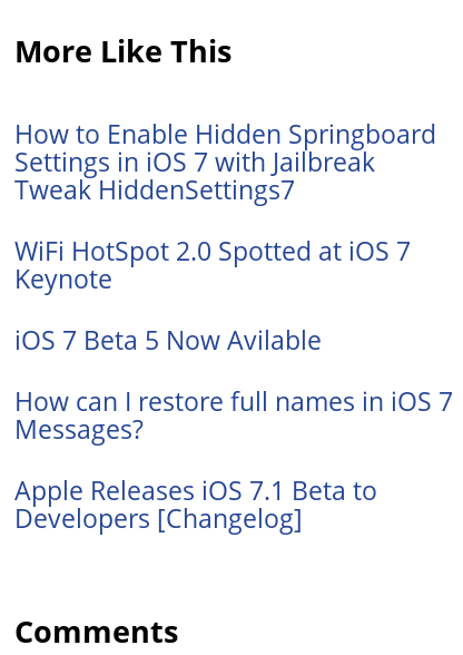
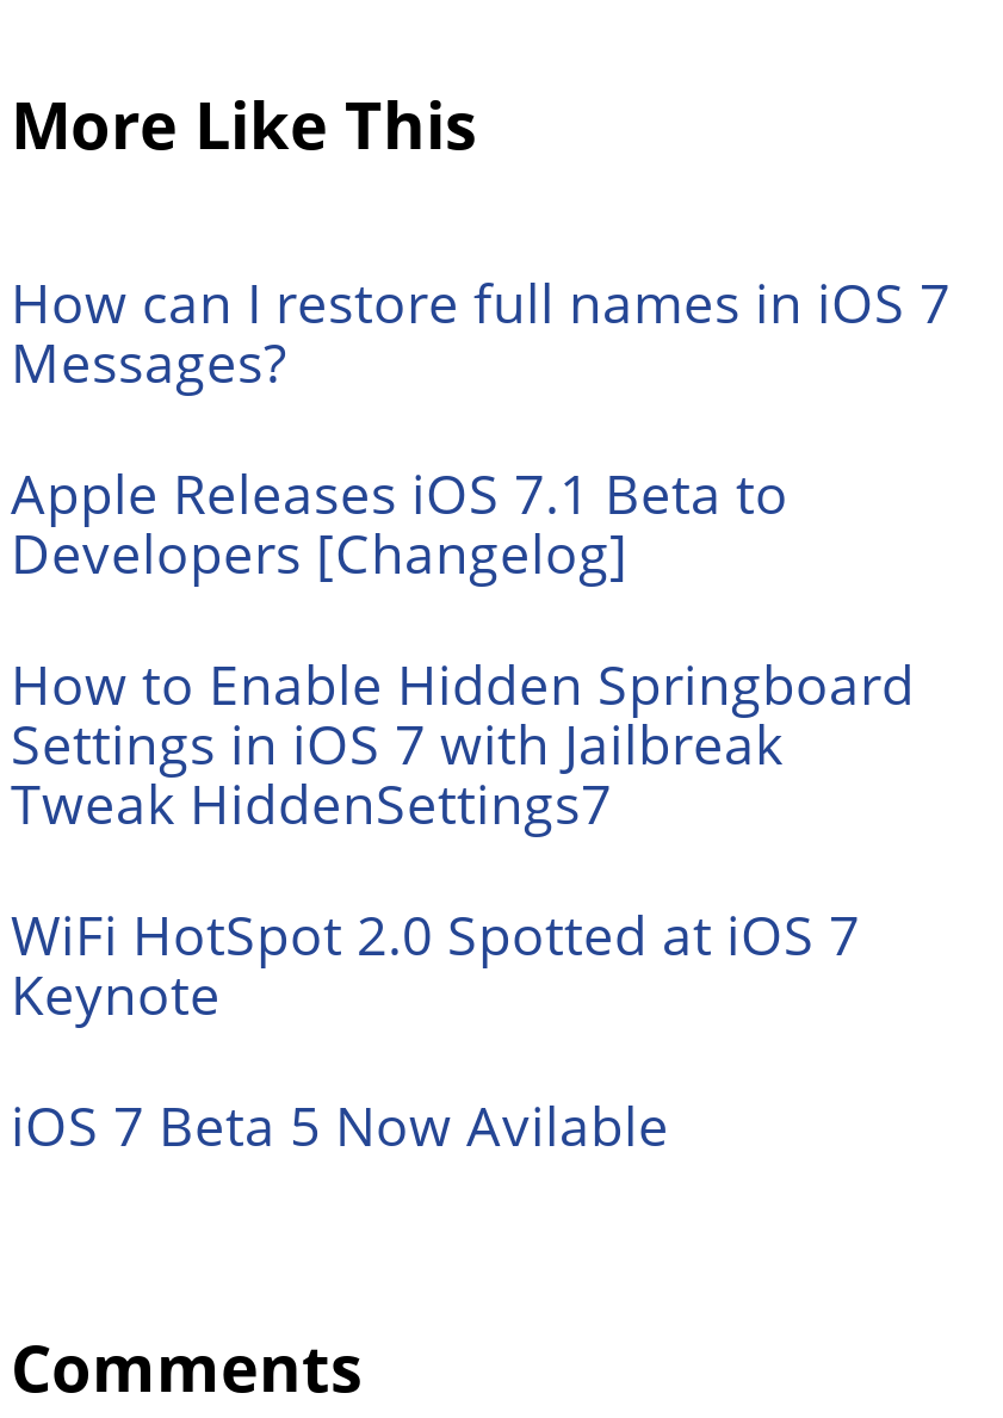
moved down: How to Enable Hidden Springboard | Settings in iOS 7 with Jailbreak | Tweak HiddenSettings7 | WiFi HotSpot 2.0 Spotted at iOS 7 | Keynote | iOS 7 Beta 5 Now Avilable

moved up: How can I restore full names in iOS 7 | Messages? | Apple Releases iOS 7.1 Beta to | Developers [Changelog]
